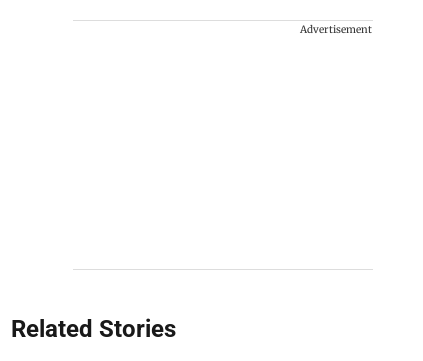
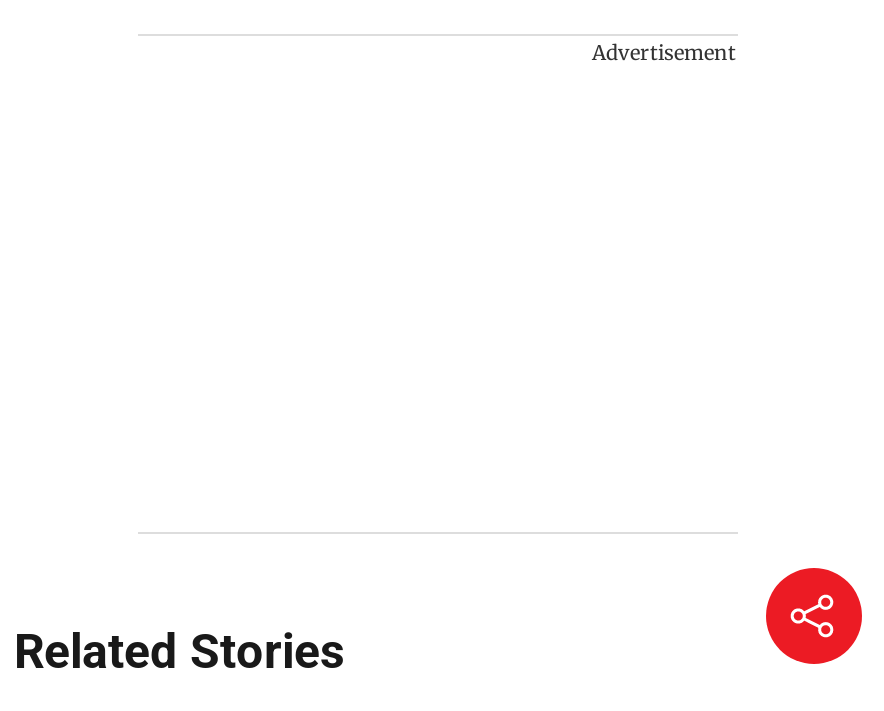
+ [image]
